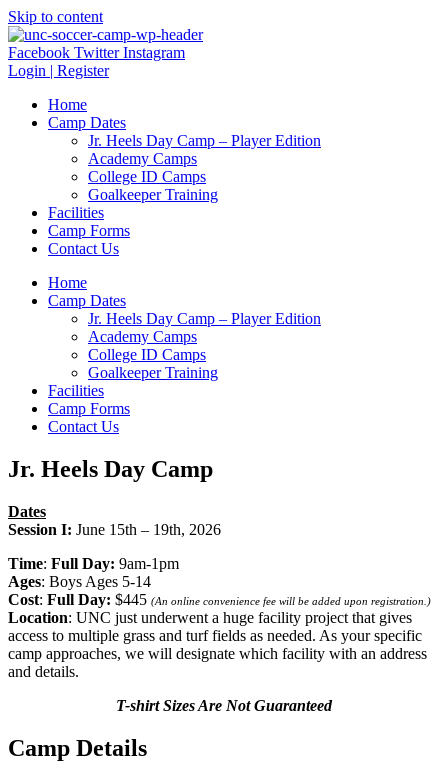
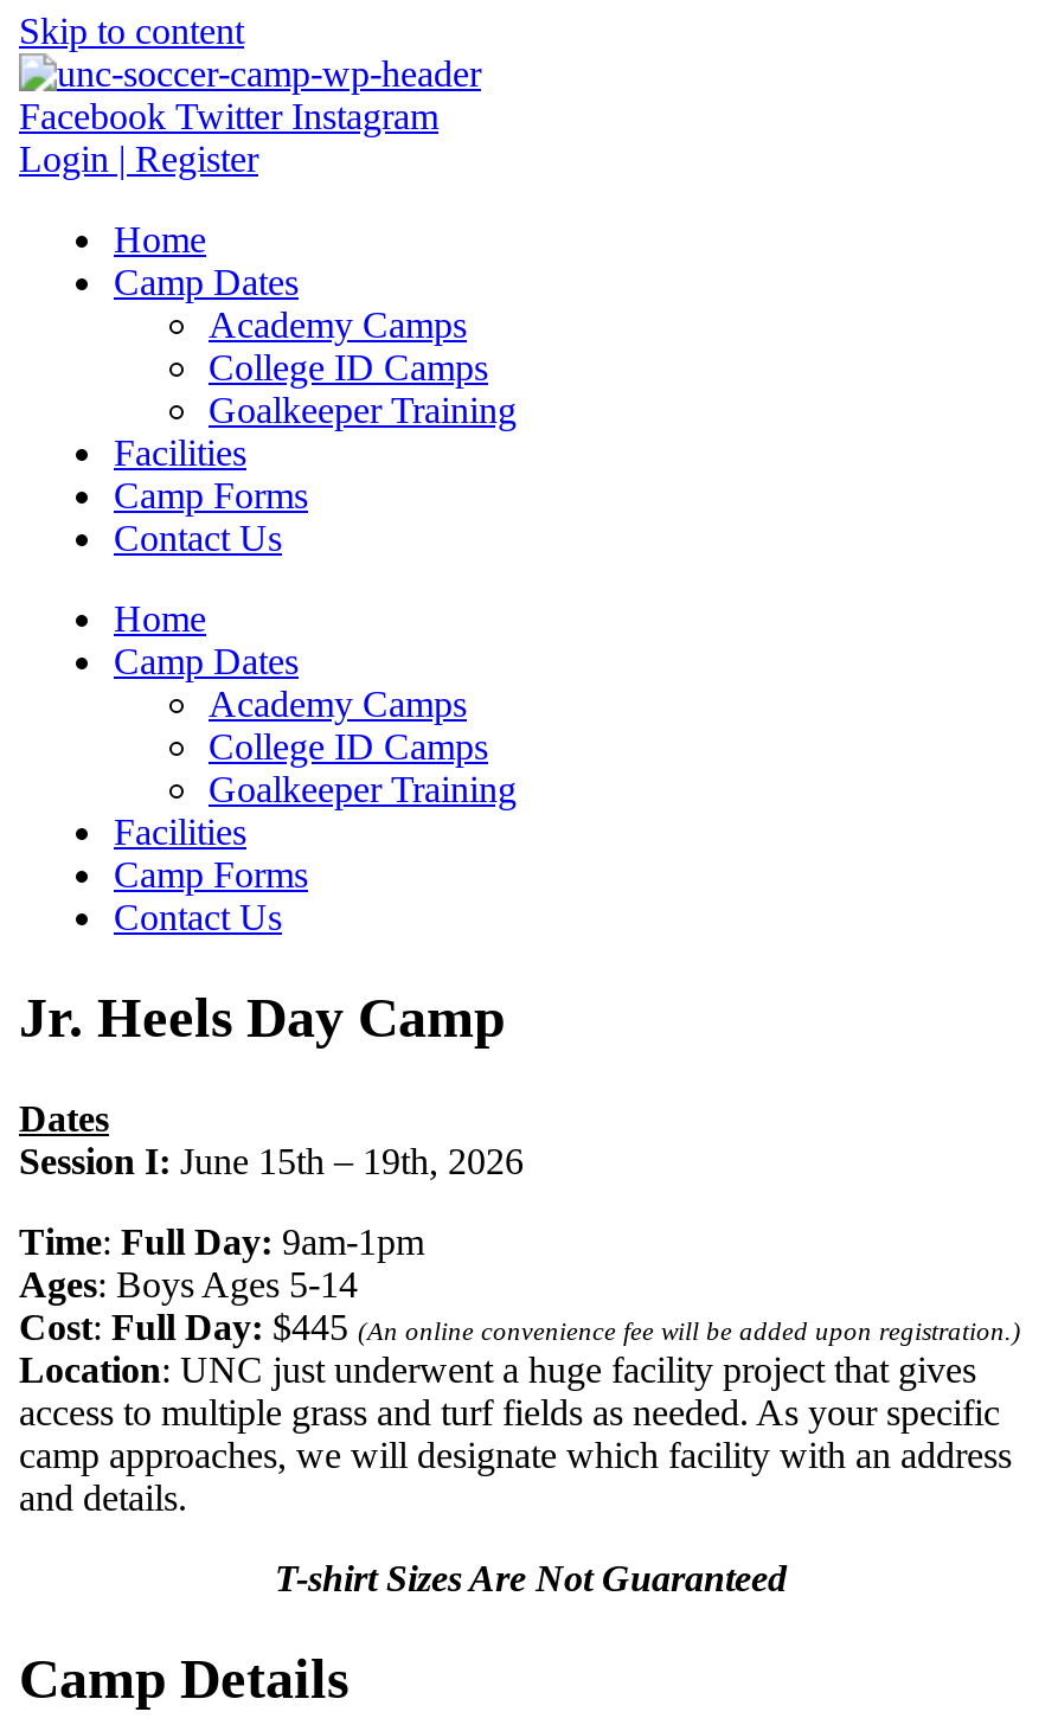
- Jr. Heels Day Camp – Player Edition

- Jr. Heels Day Camp – Player Edition
